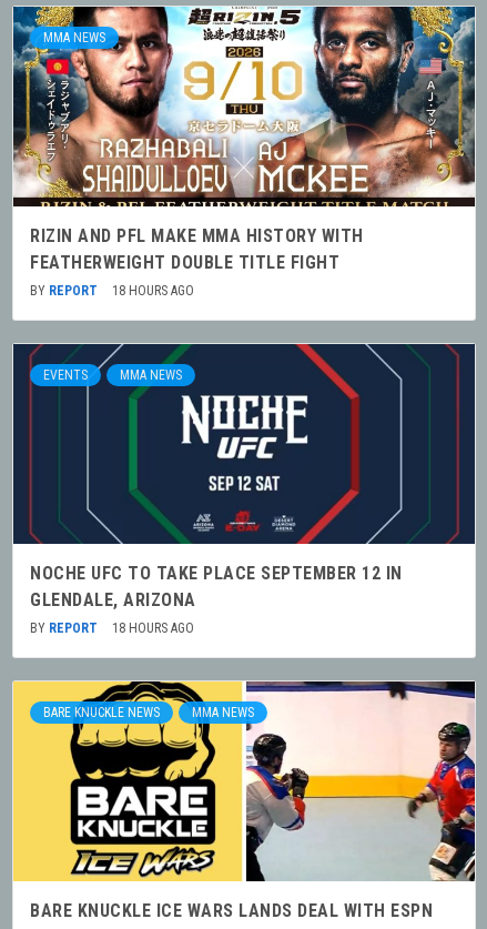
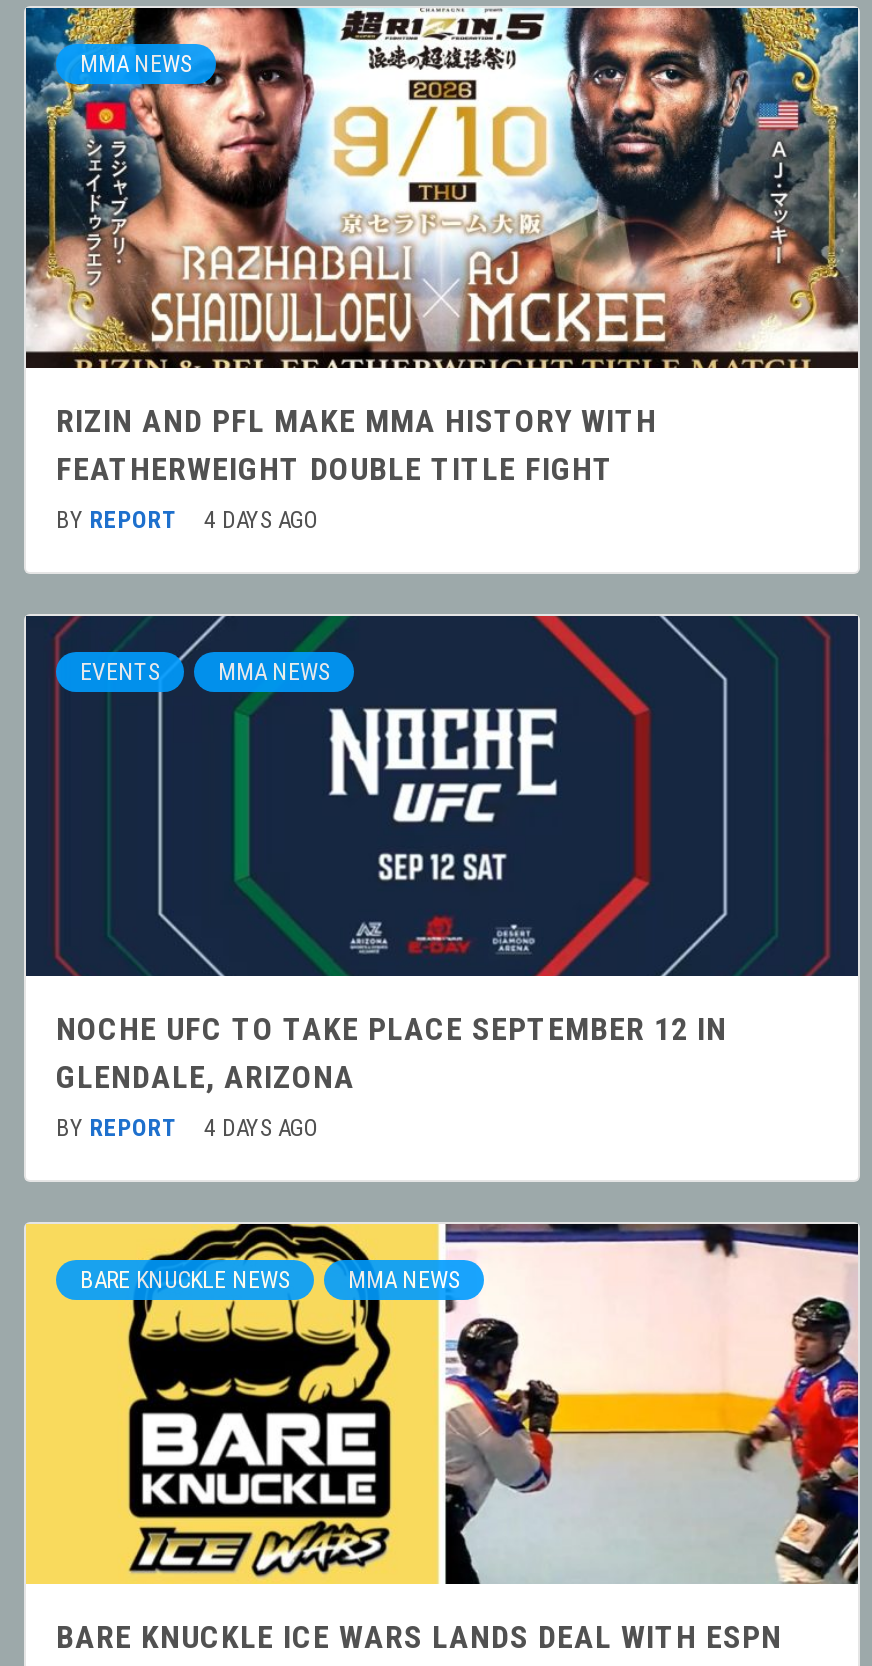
- BY REPORT 18 HOURS AGO
+ BY REPORT 4 DAYS AGO

- BY REPORT 18 HOURS AGO
+ BY REPORT 4 DAYS AGO
